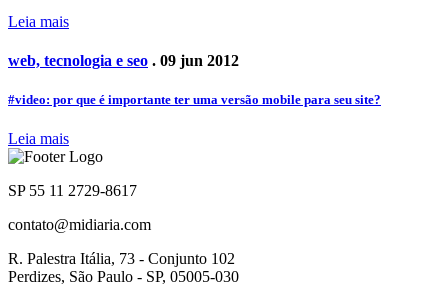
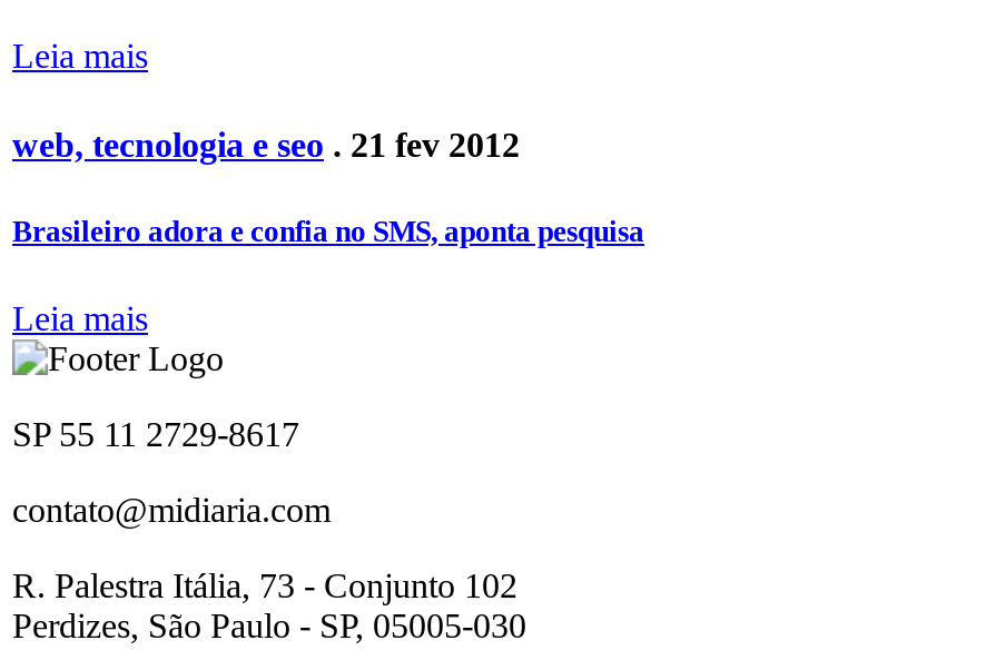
- web, tecnologia e seo. 09 jun 2012
+ web, tecnologia e seo. 21 fev 2012

- #video: por que é importante ter uma versão mobile para seu site?
+ Brasileiro adora e confia no SMS, aponta pesquisa
